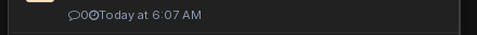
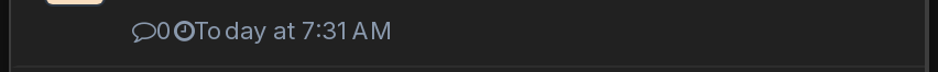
- 0 Today at 6:07 AM
+ 0 Today at 7:31 AM
